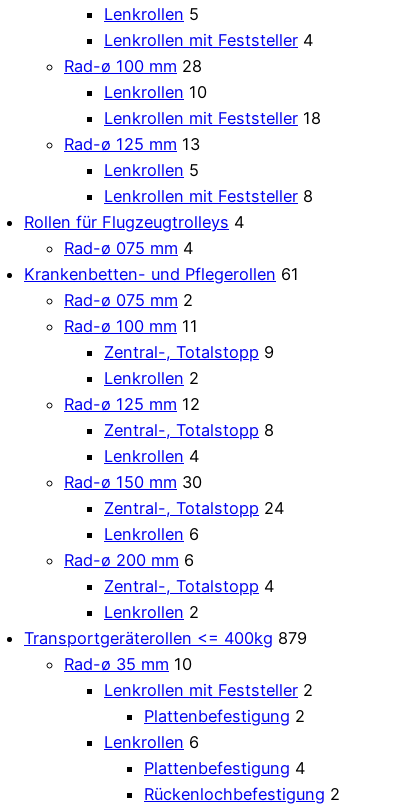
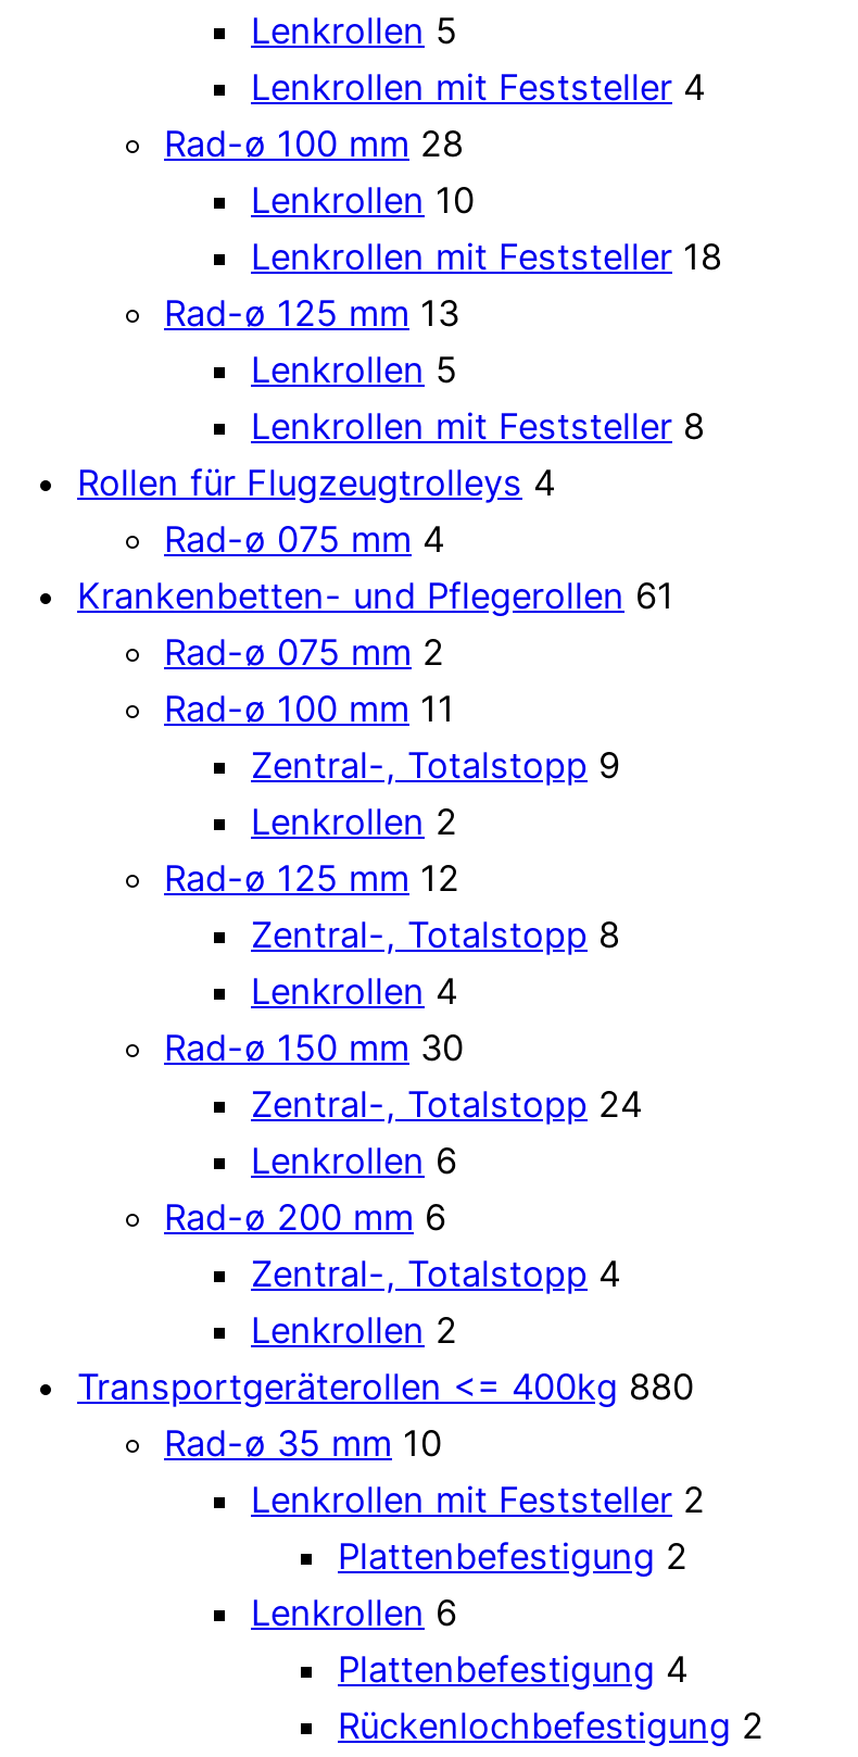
- Transportgeräterollen <= 400kg 879
+ Transportgeräterollen <= 400kg 880
